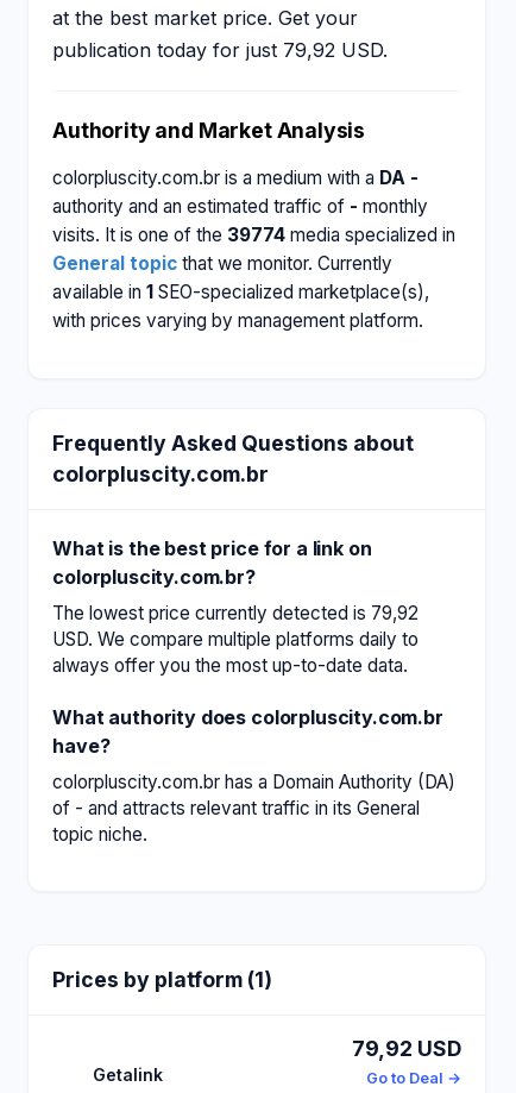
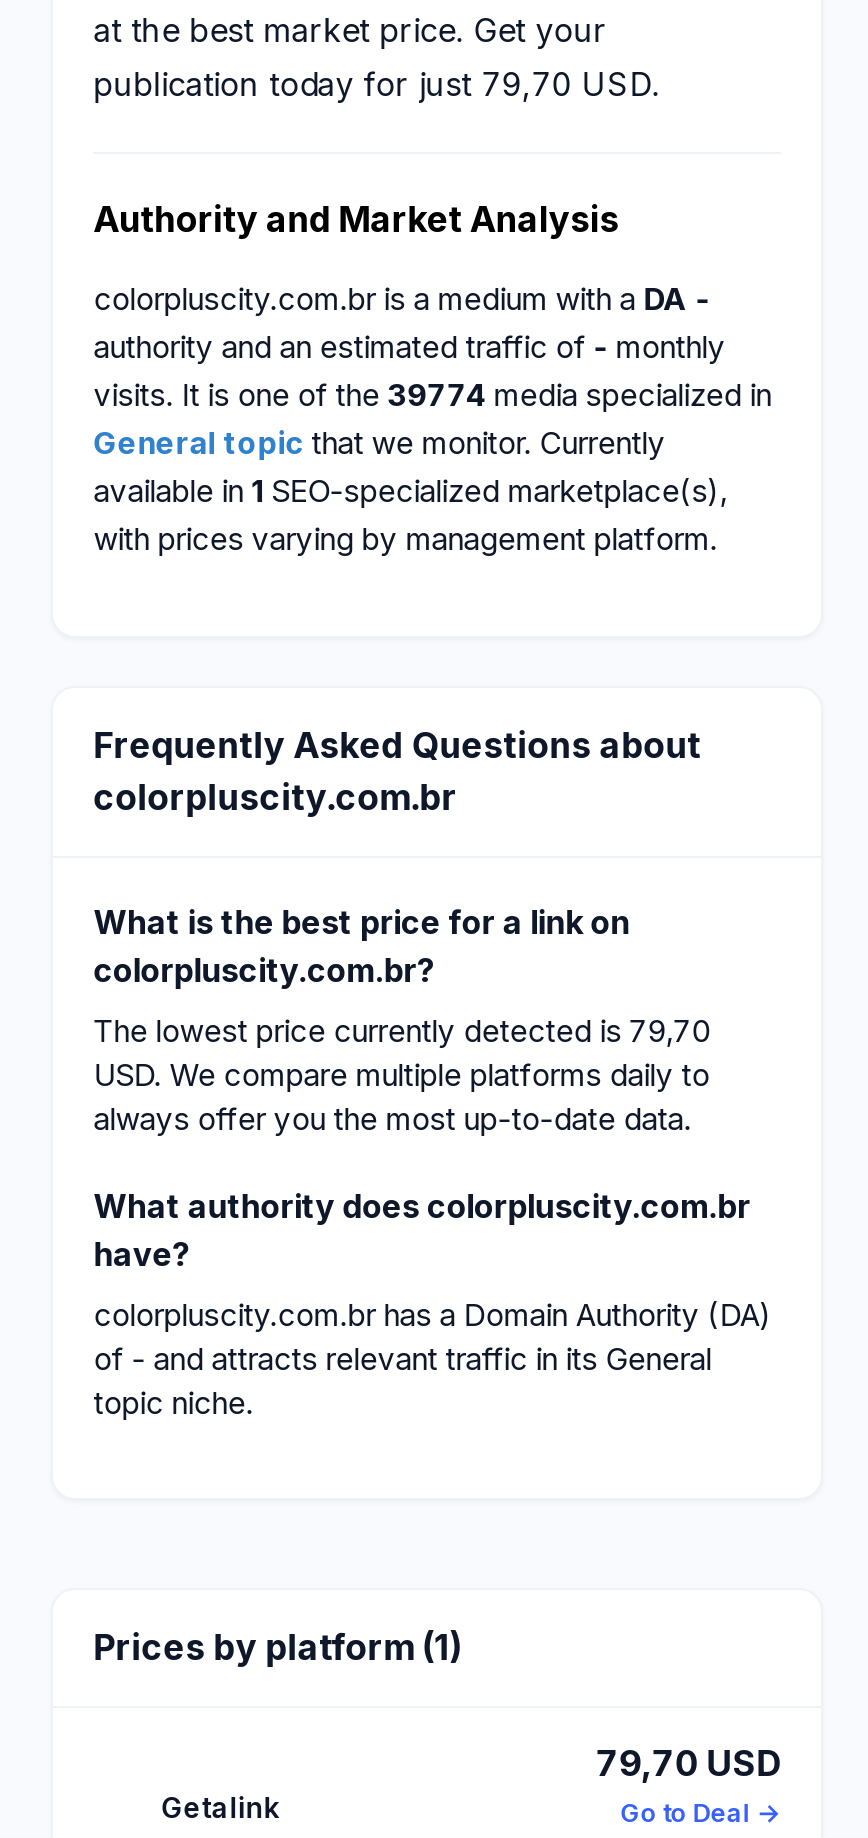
- publication today for just 79,92 USD.
+ publication today for just 79,70 USD.

- The lowest price currently detected is 79,92
+ The lowest price currently detected is 79,70

- 79,92 USD
+ 79,70 USD
